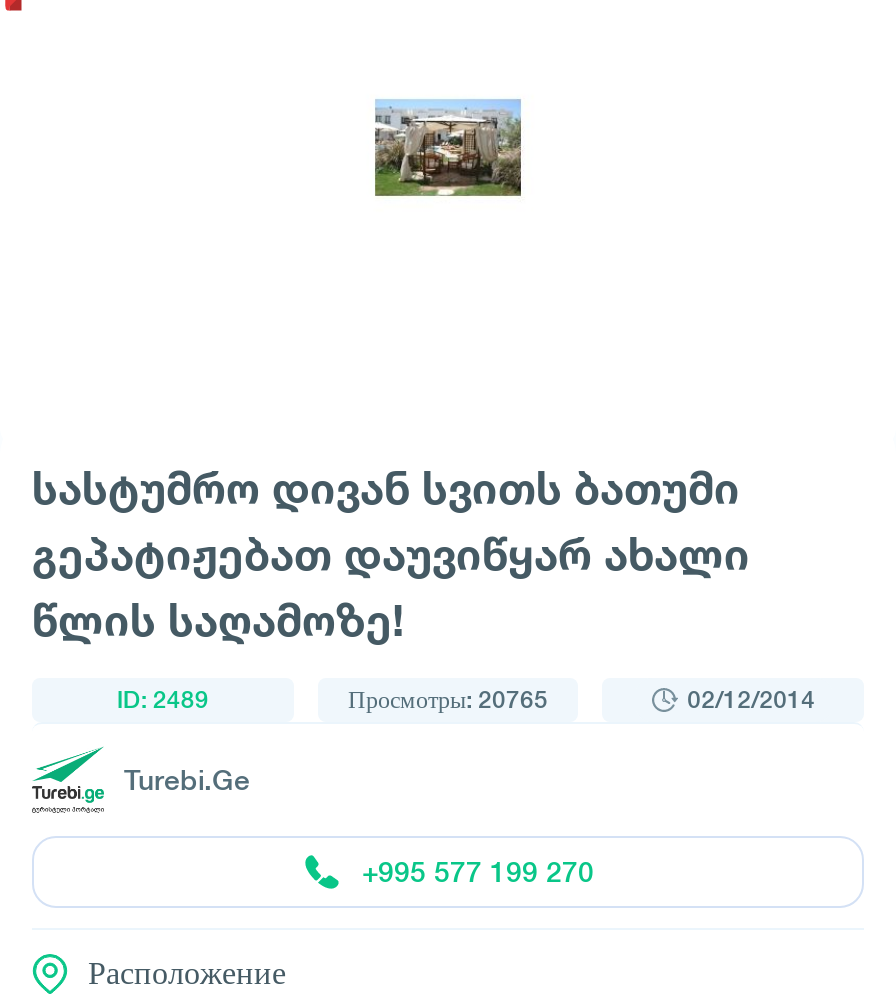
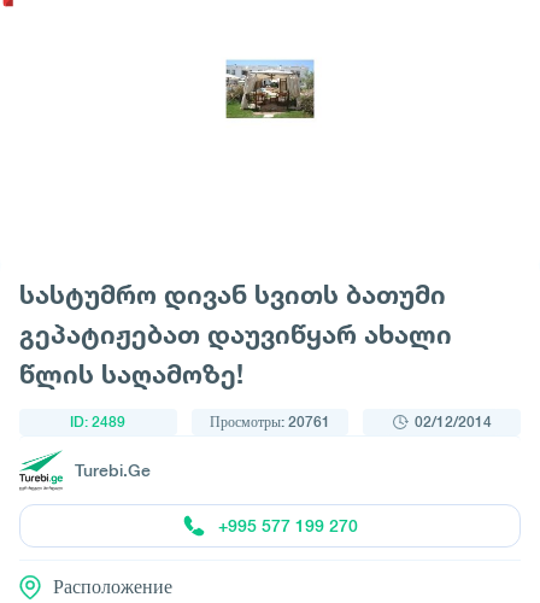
- Просмотры: 20765
+ Просмотры: 20761
